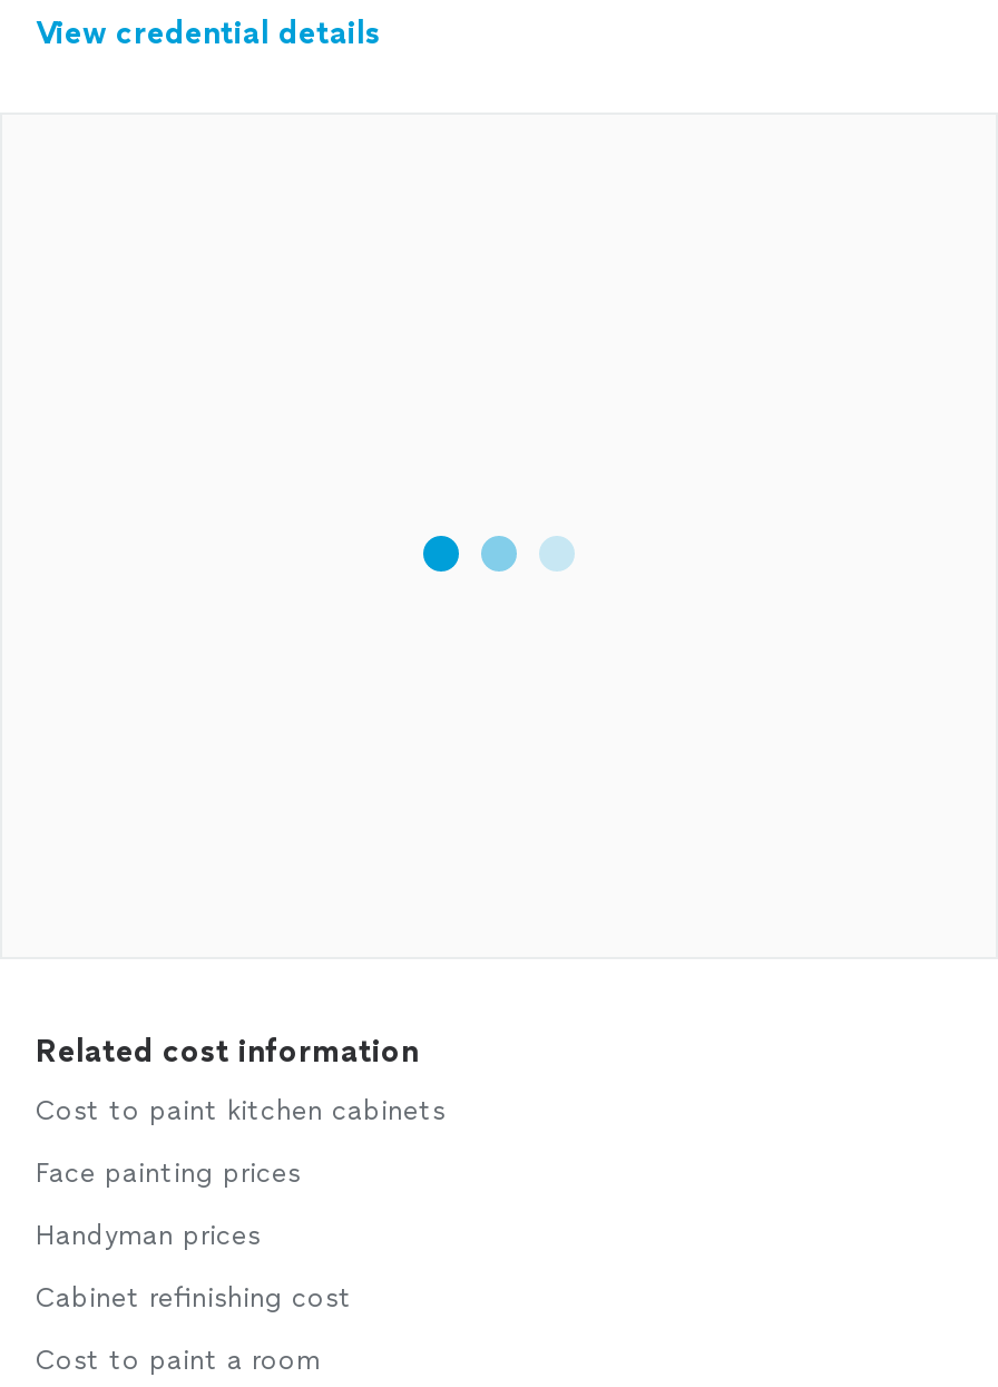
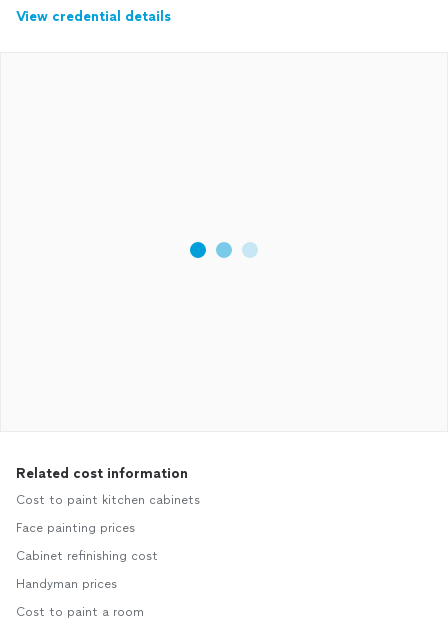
moved down: Handyman prices

moved up: Cabinet refinishing cost
